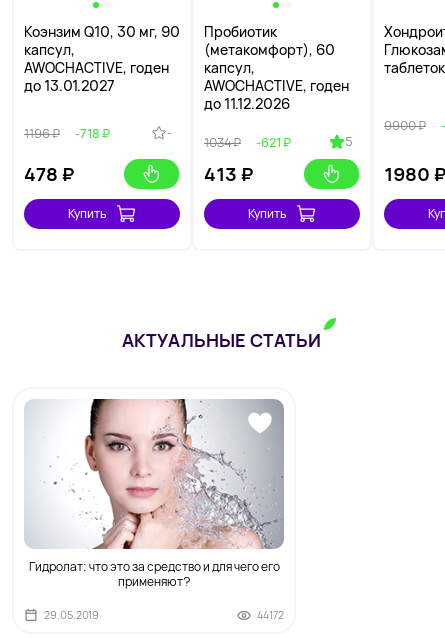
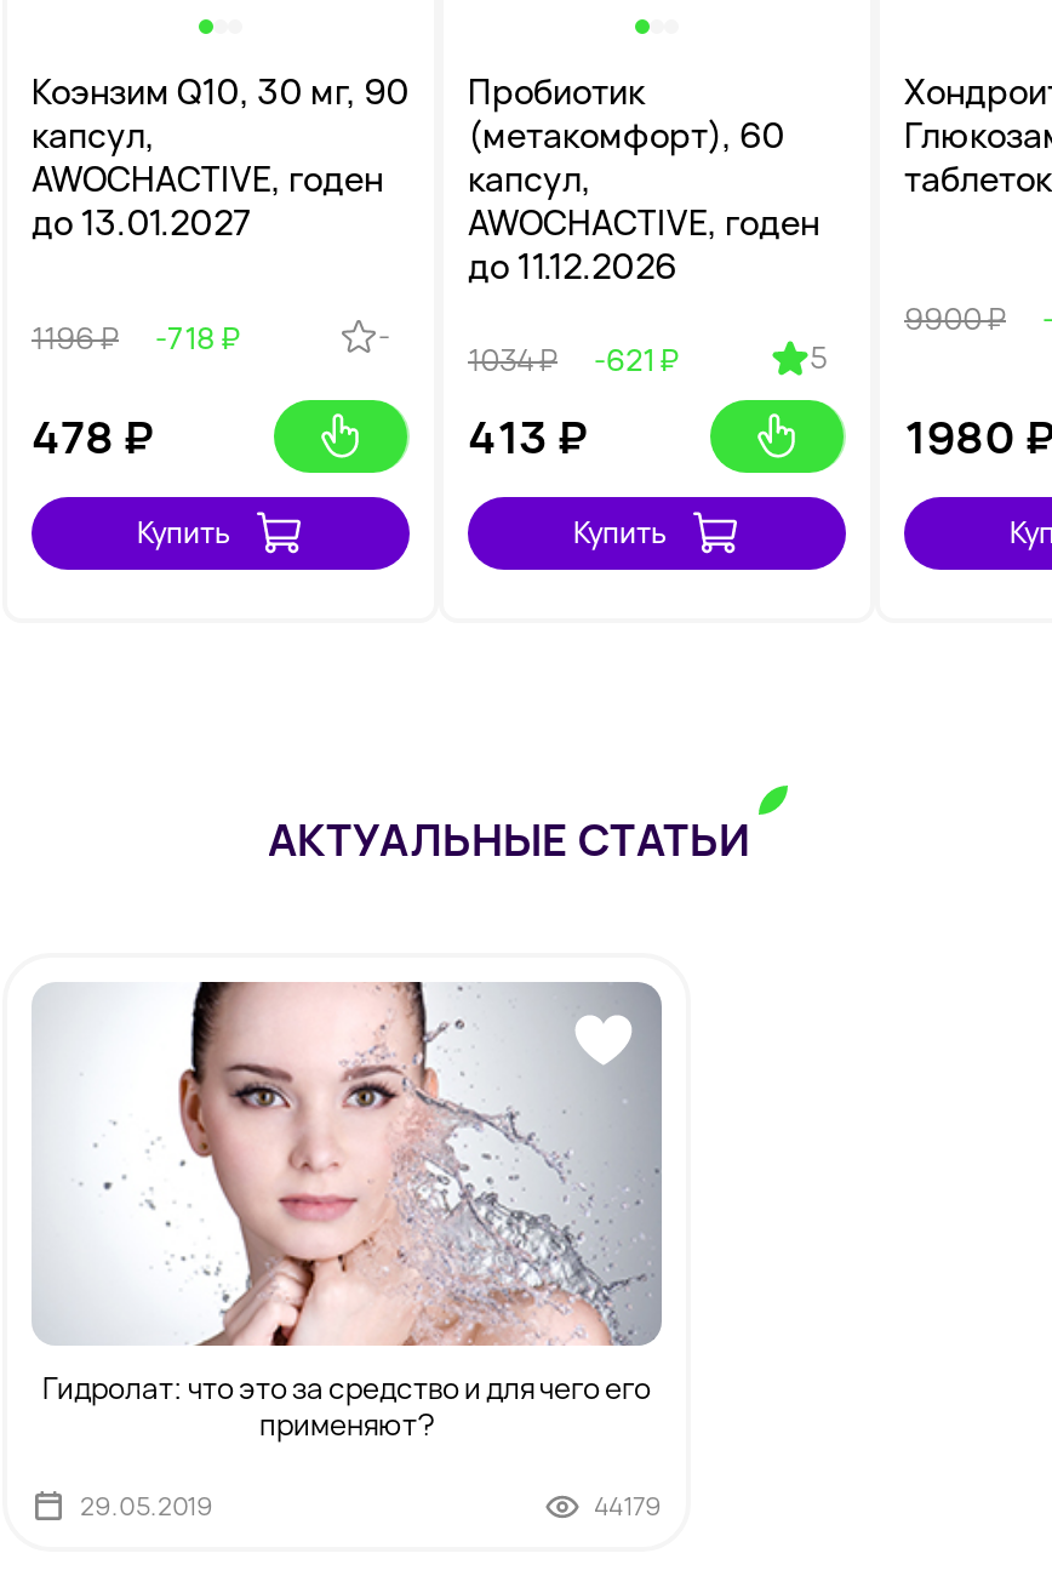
- 44172
+ 44179
